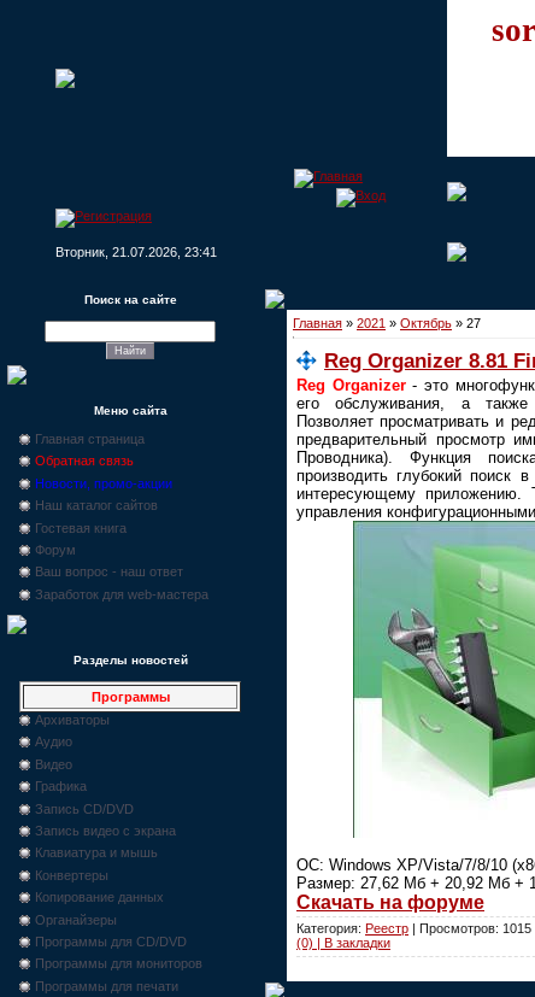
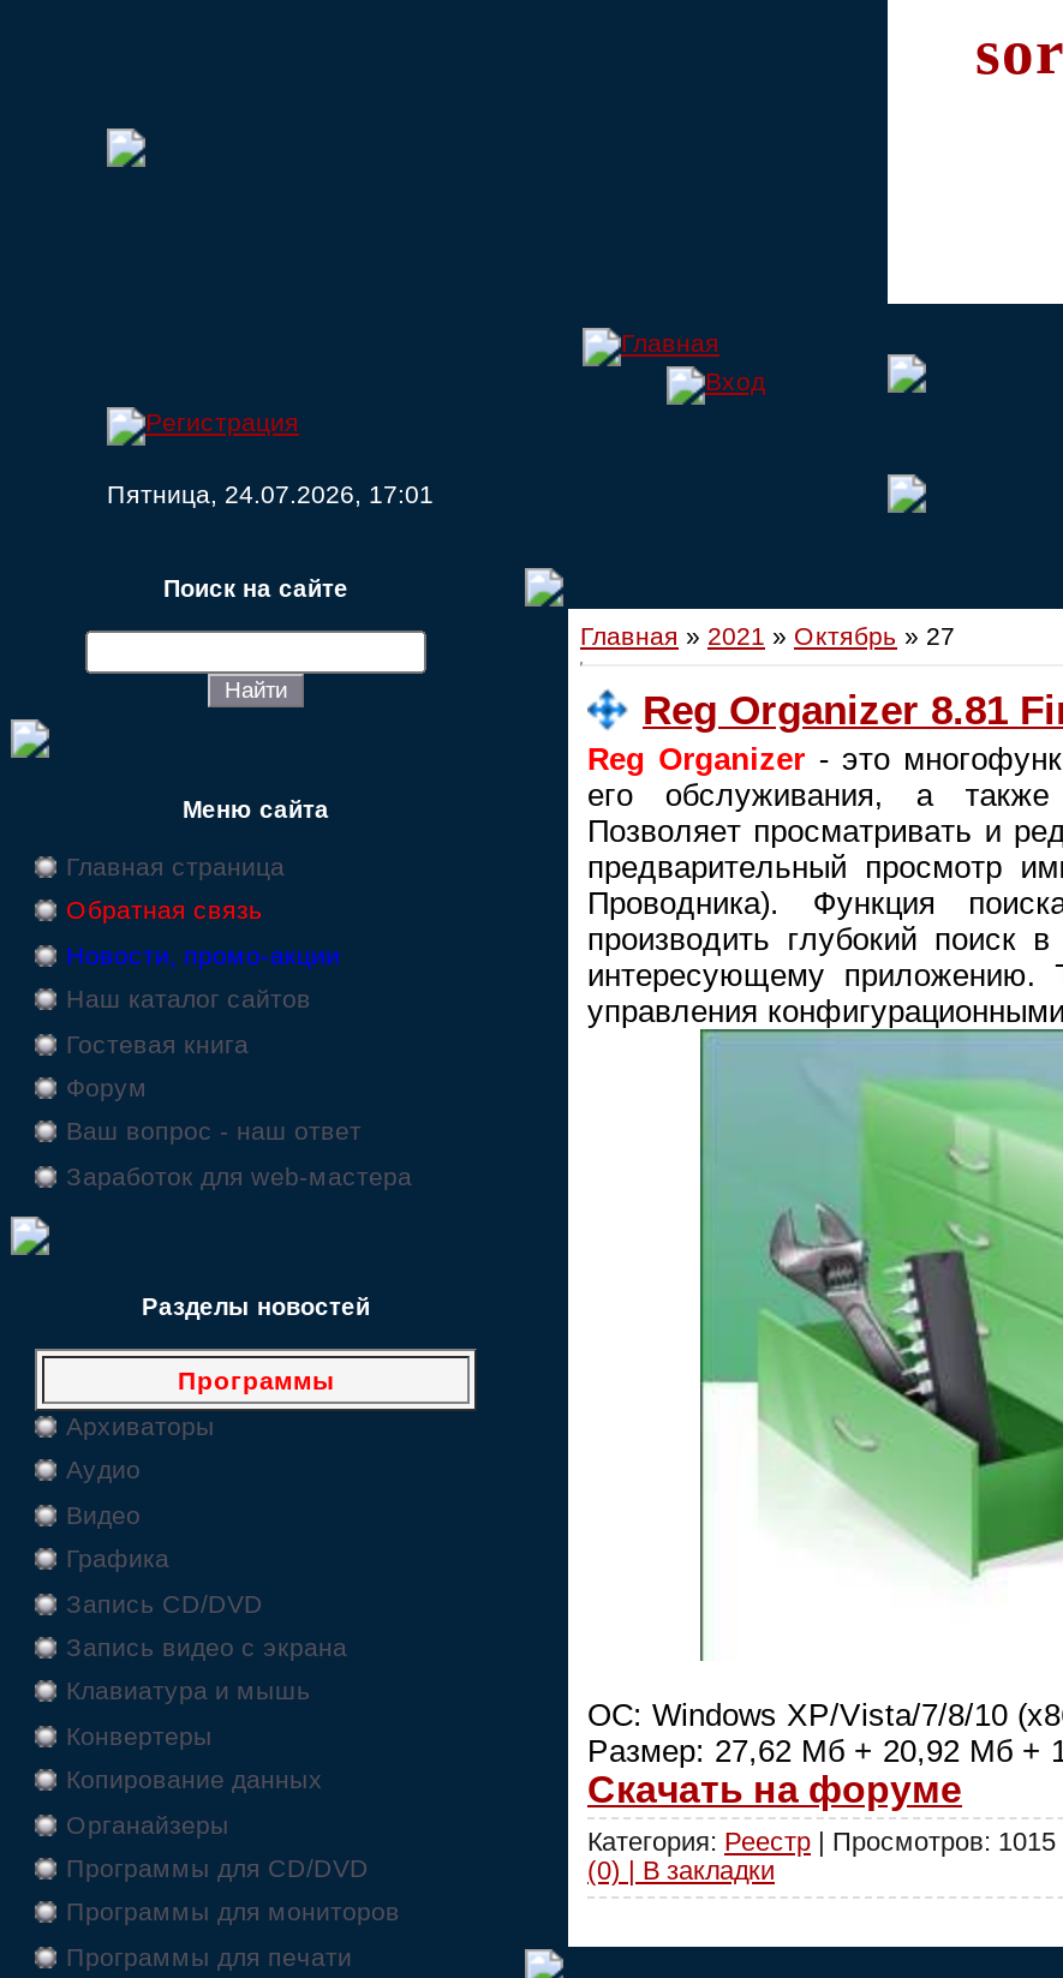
- Вторник, 21.07.2026, 23:41
+ Пятница, 24.07.2026, 17:01
